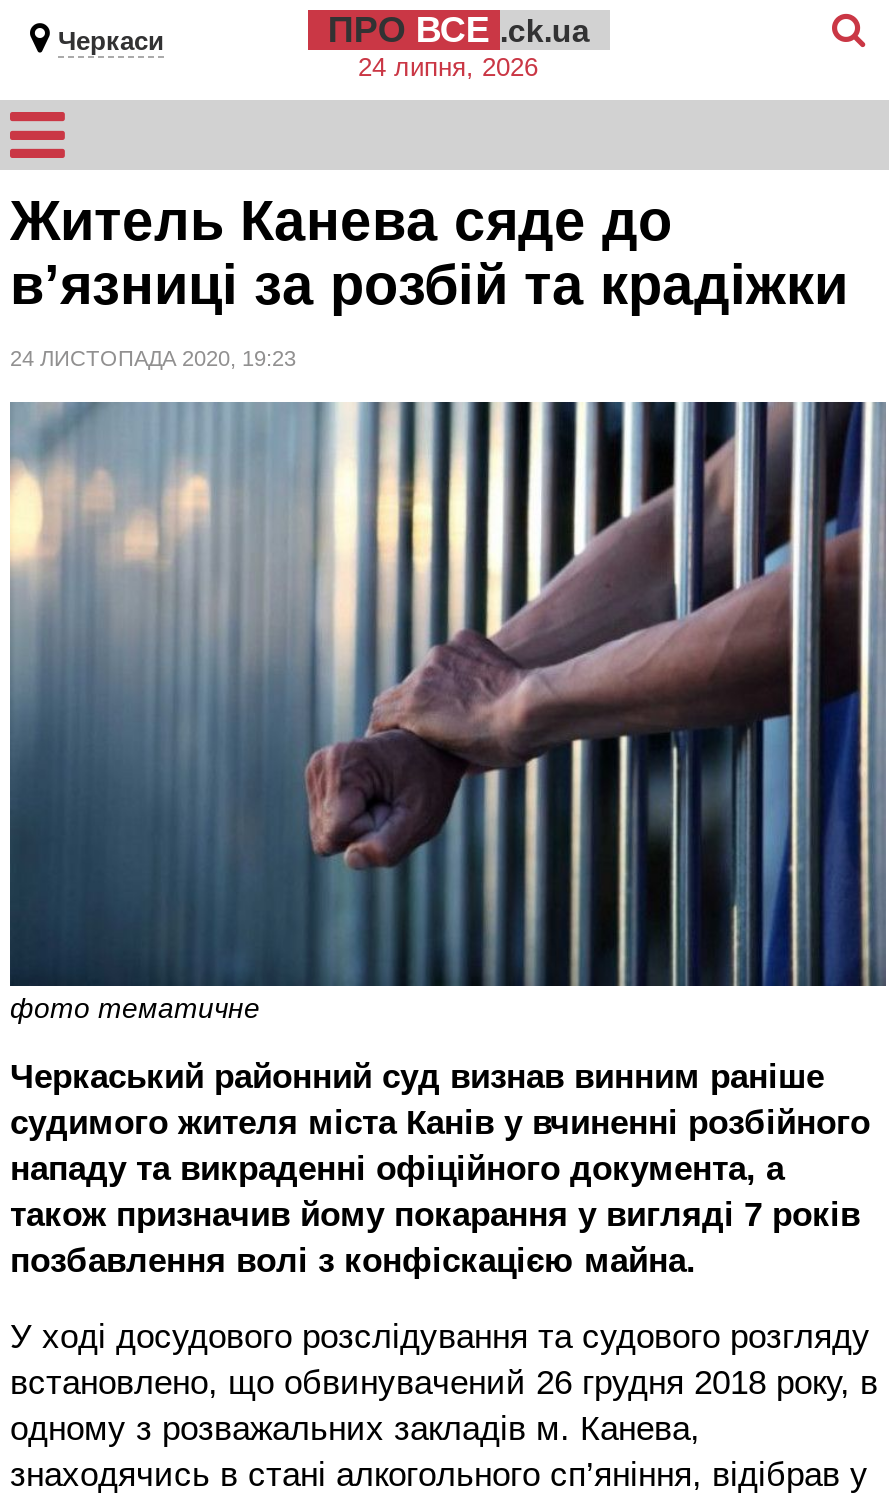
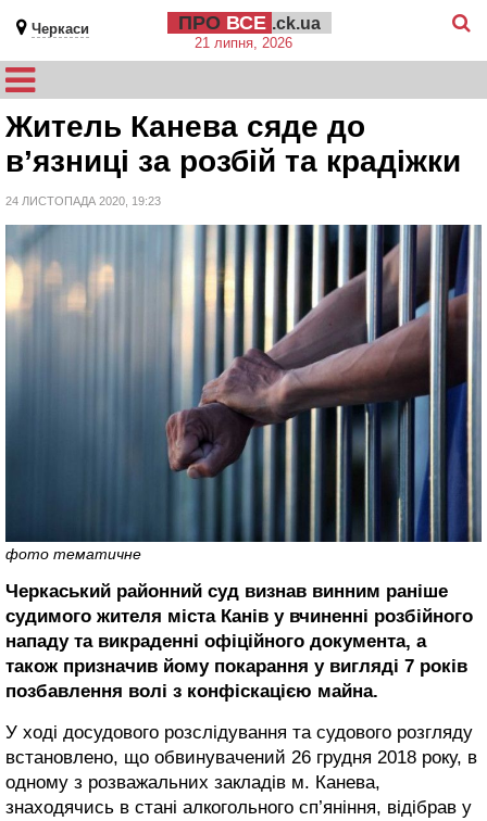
- 24 липня, 2026
+ 21 липня, 2026
